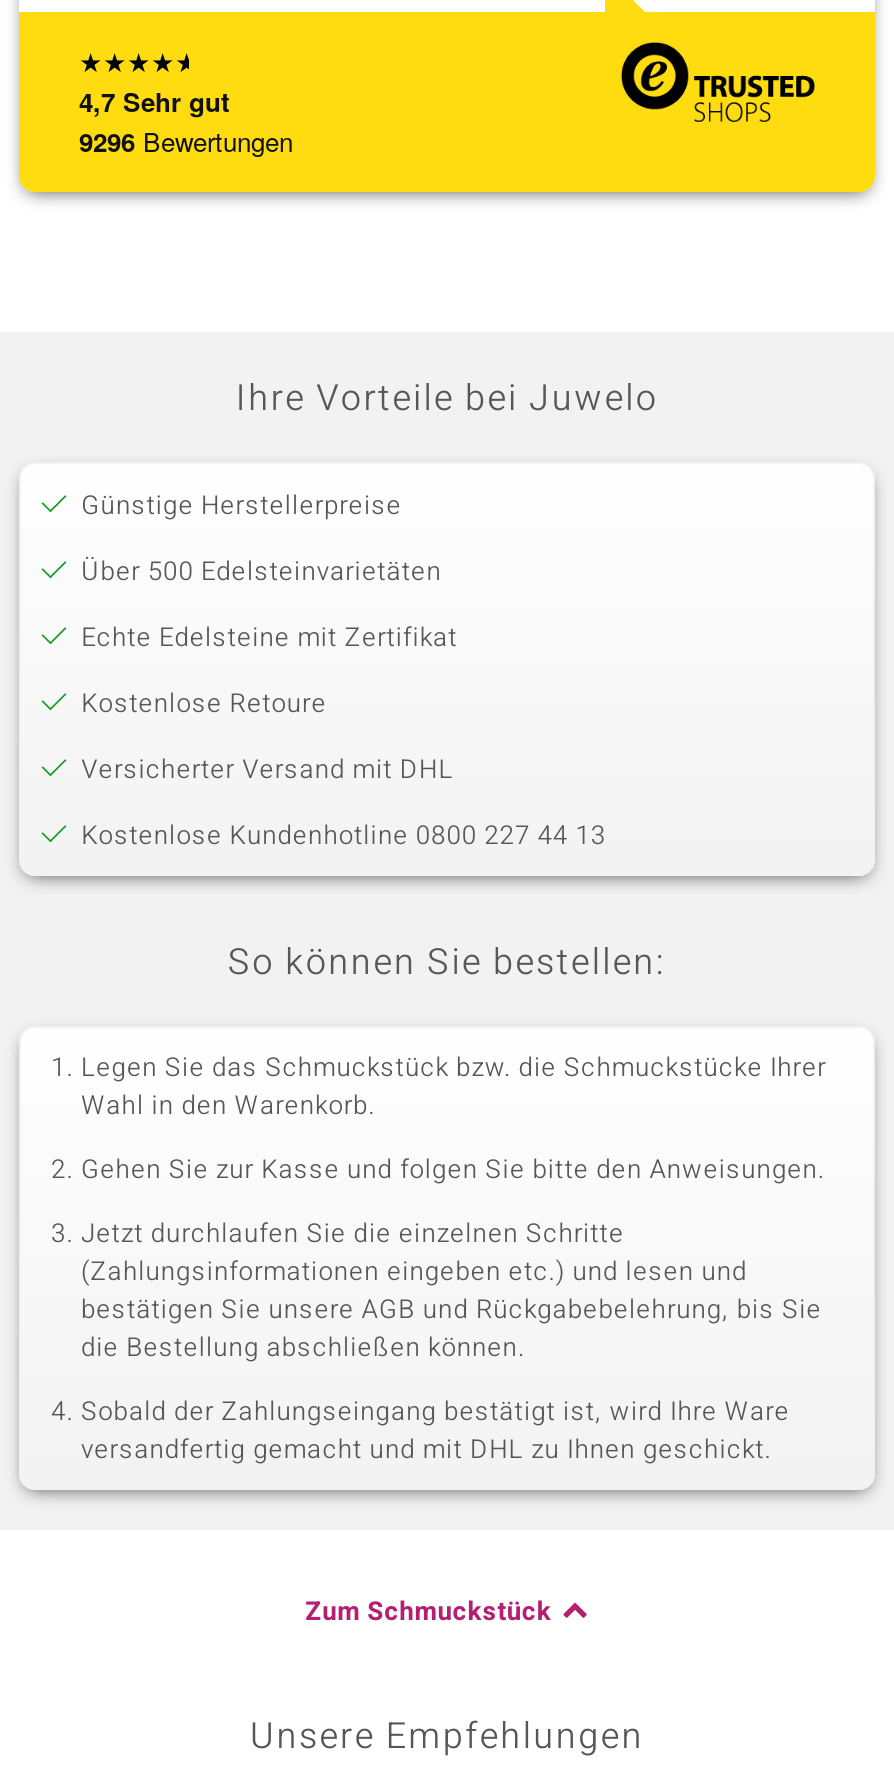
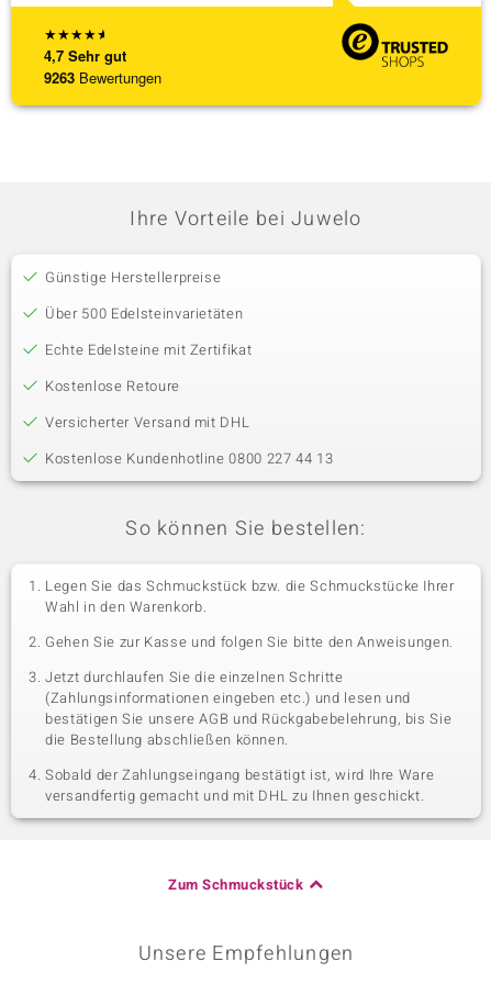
- 9296 Bewertungen
+ 9263 Bewertungen
